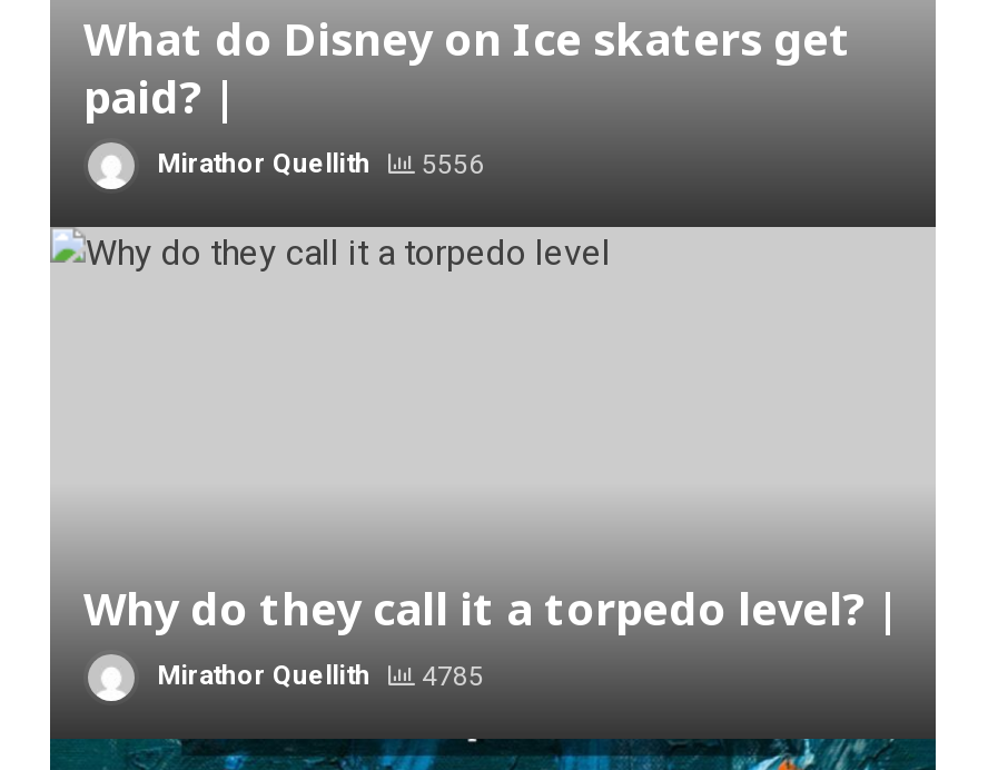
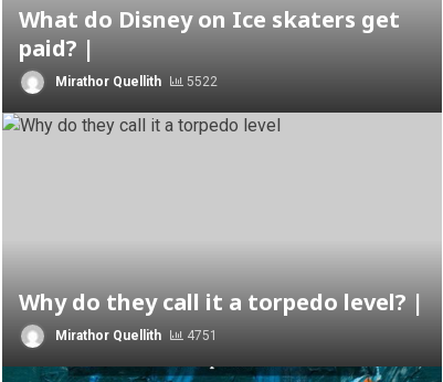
- Mirathor Quellith 5556
+ Mirathor Quellith 5522

- Mirathor Quellith 4785
+ Mirathor Quellith 4751
